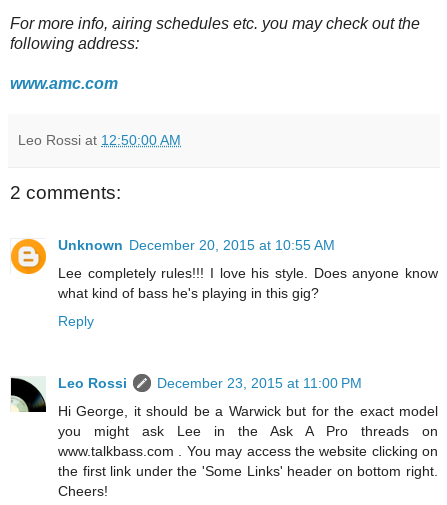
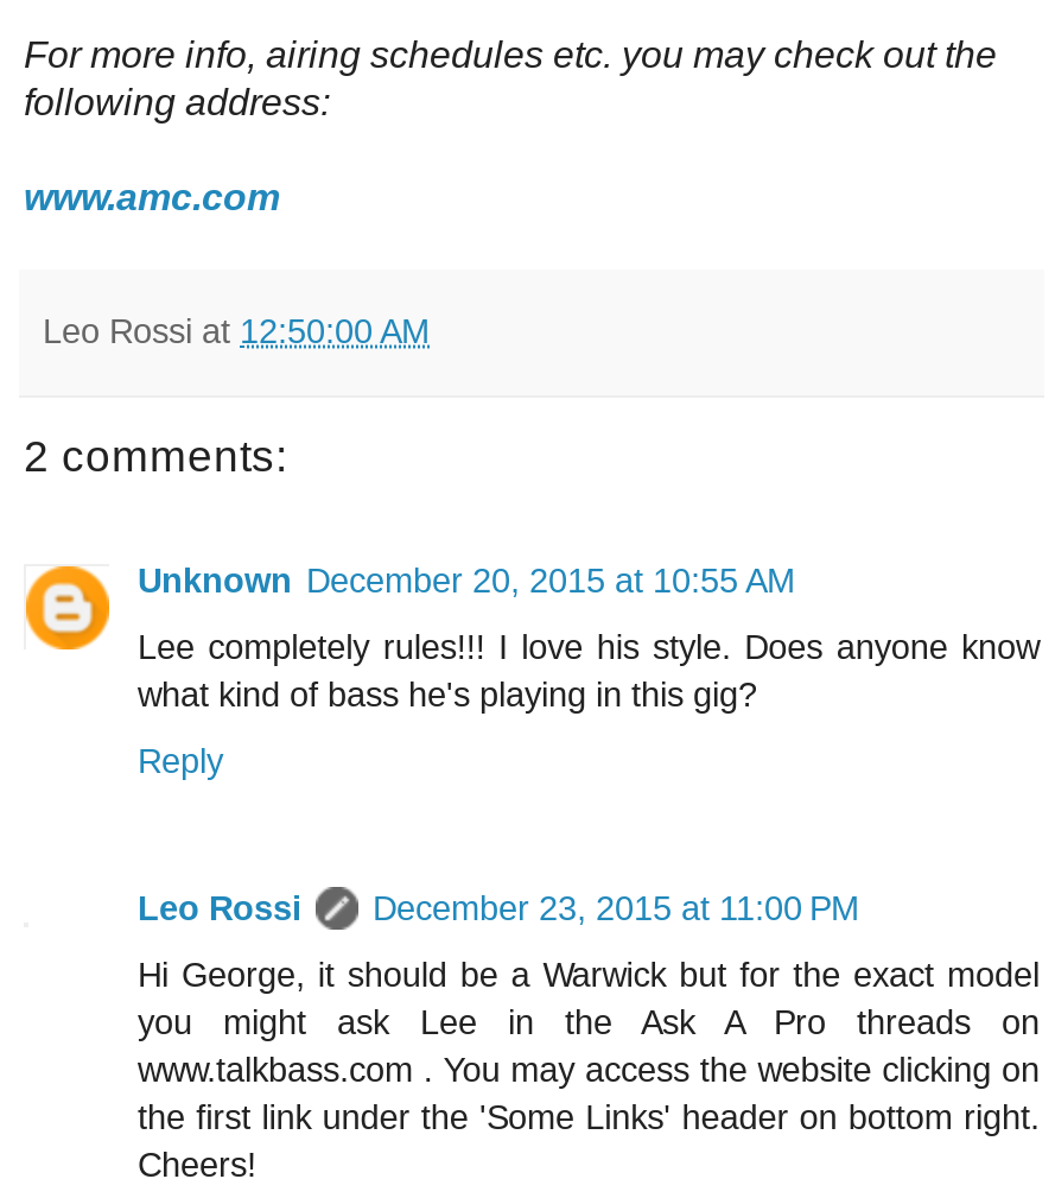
- [image]
